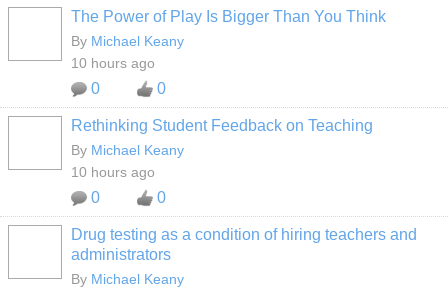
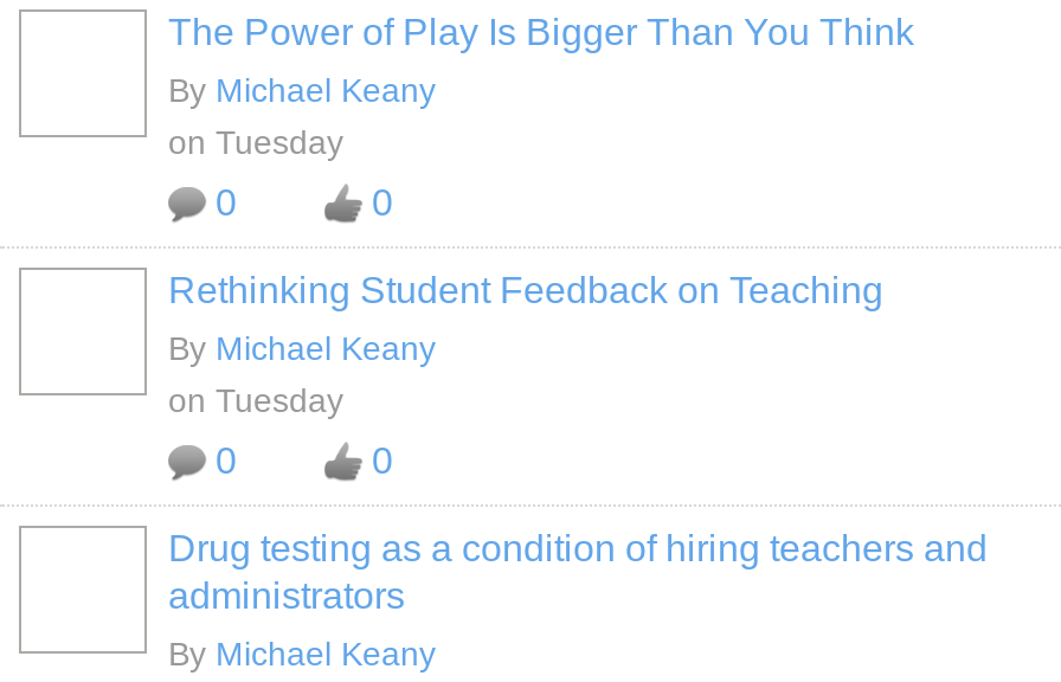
- 10 hours ago
+ on Tuesday

- 10 hours ago
+ on Tuesday
